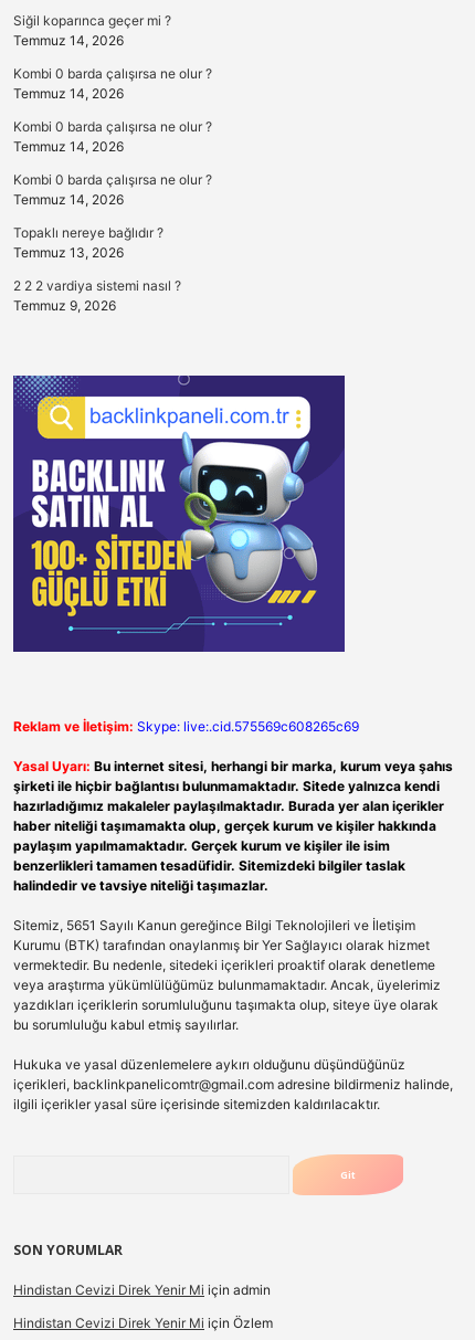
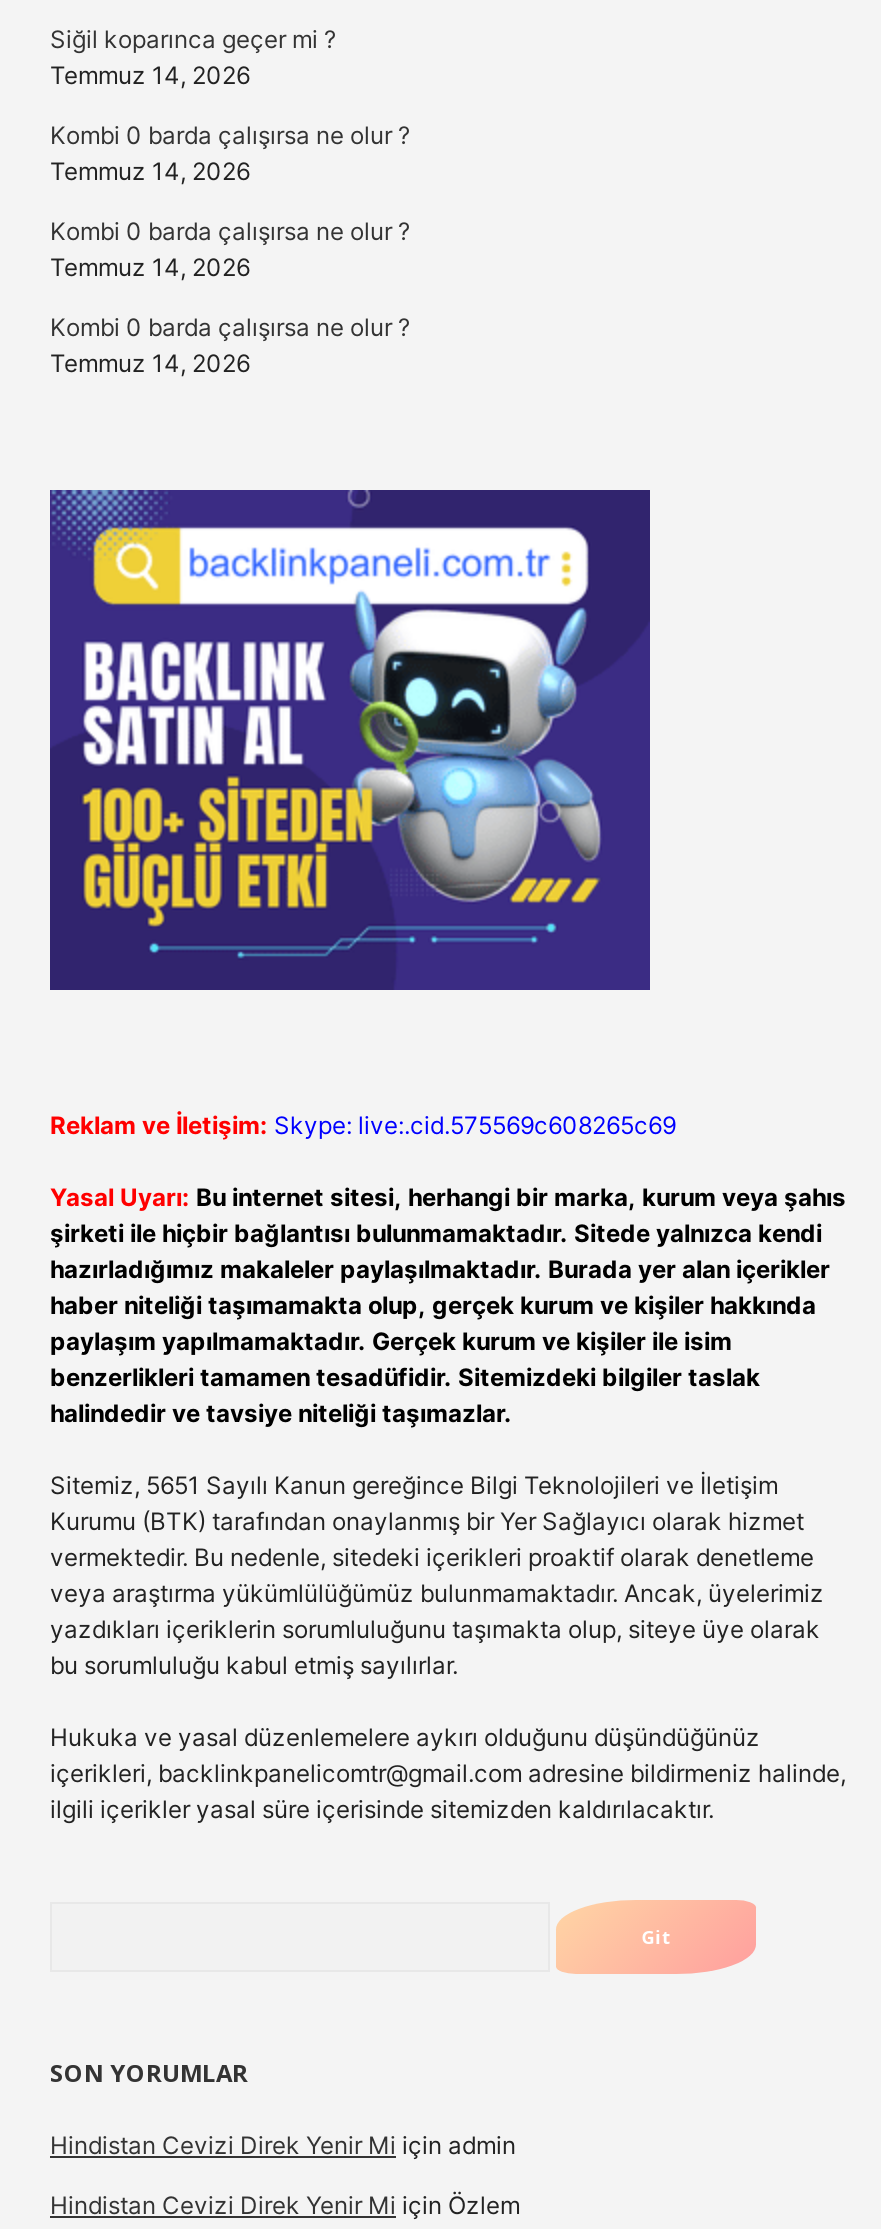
- Topaklı nereye bağlıdır ?
- Temmuz 13, 2026
- 2 2 2 vardiya sistemi nasıl ?
- Temmuz 9, 2026
